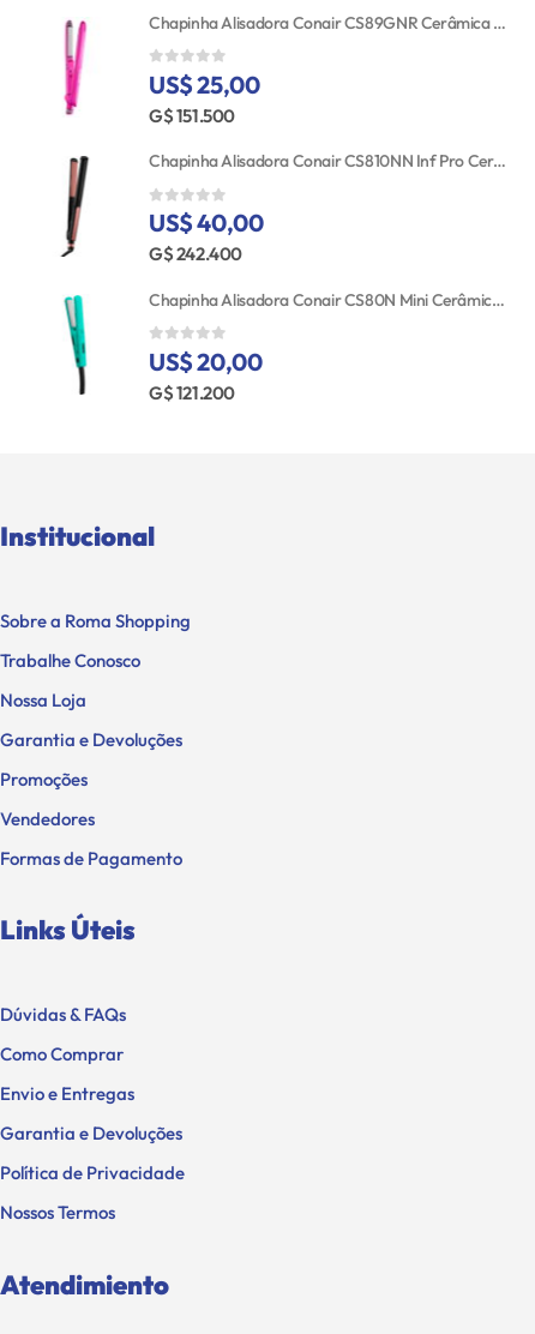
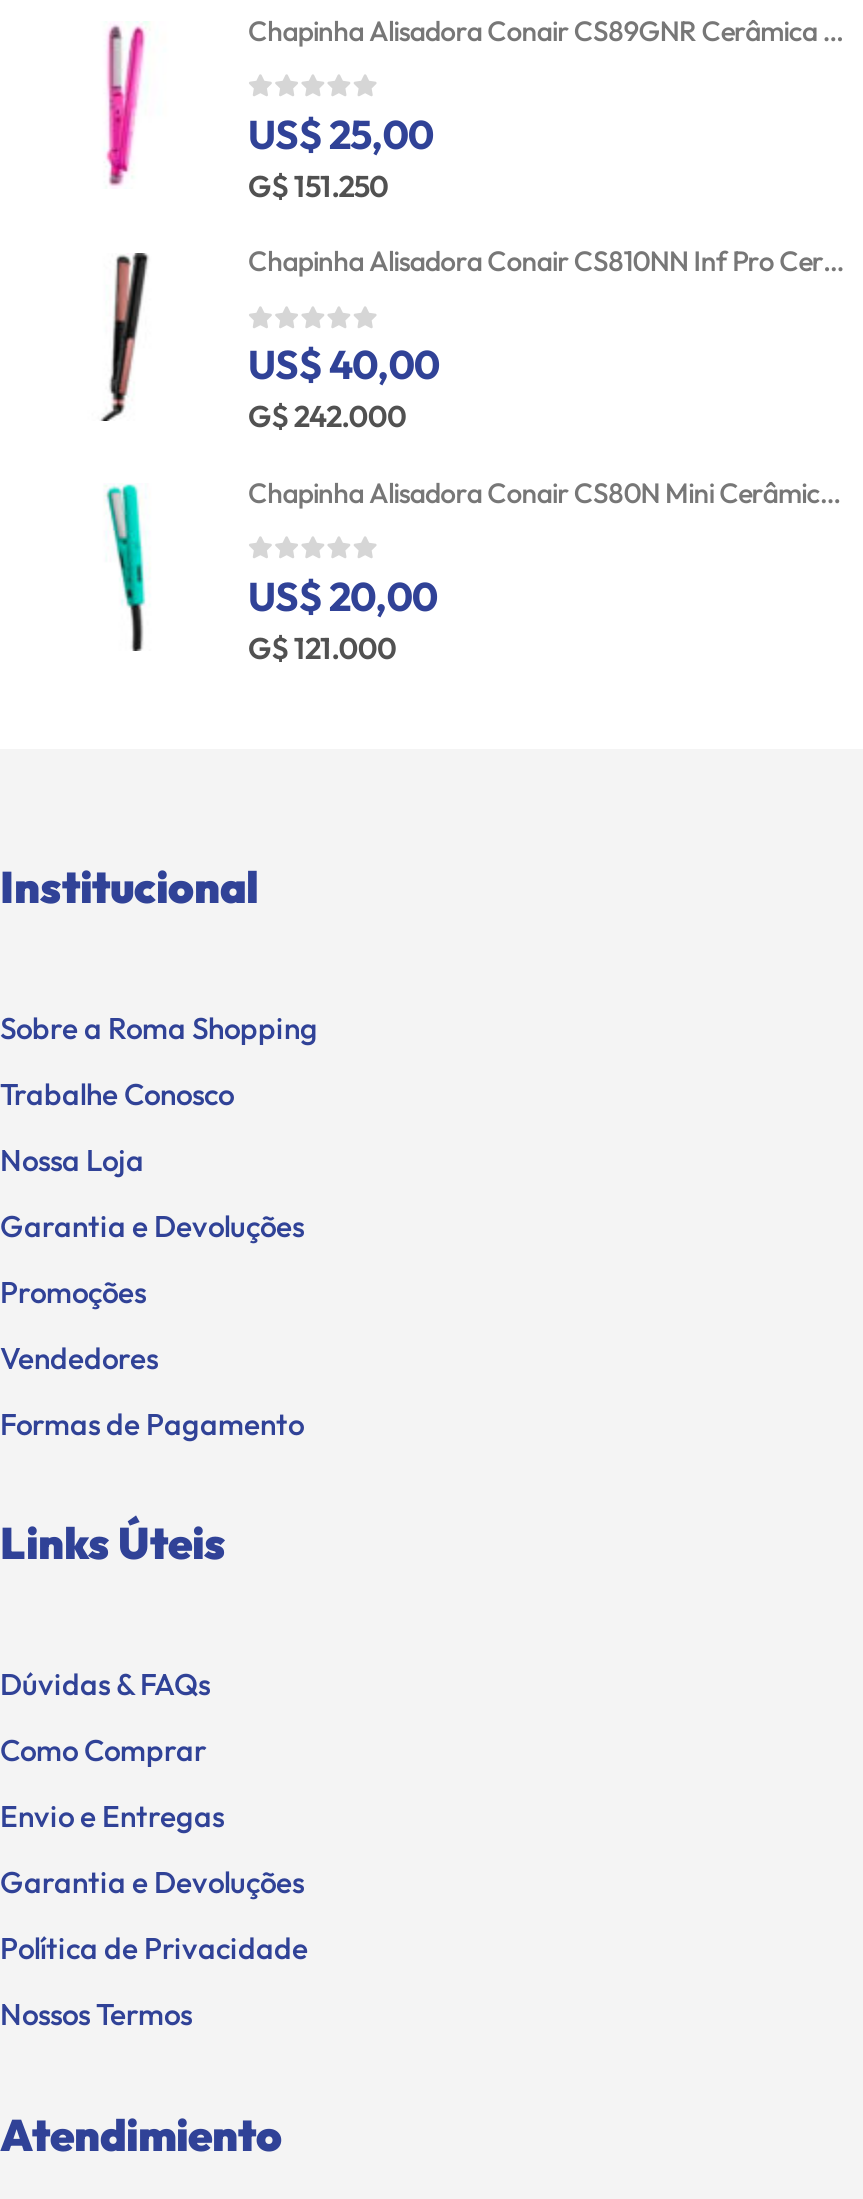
- G$ 151.500
+ G$ 151.250

- G$ 242.400
+ G$ 242.000

- G$ 121.200
+ G$ 121.000
